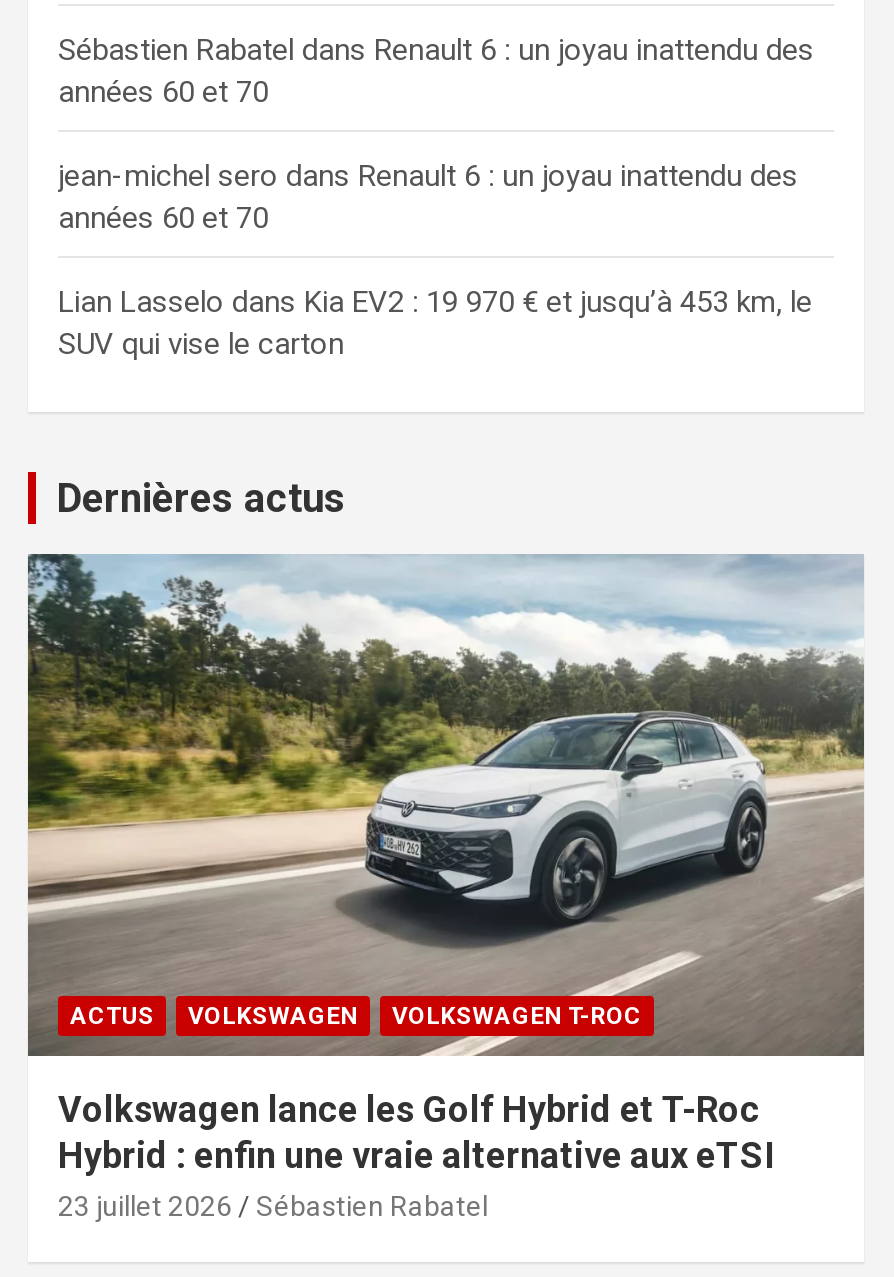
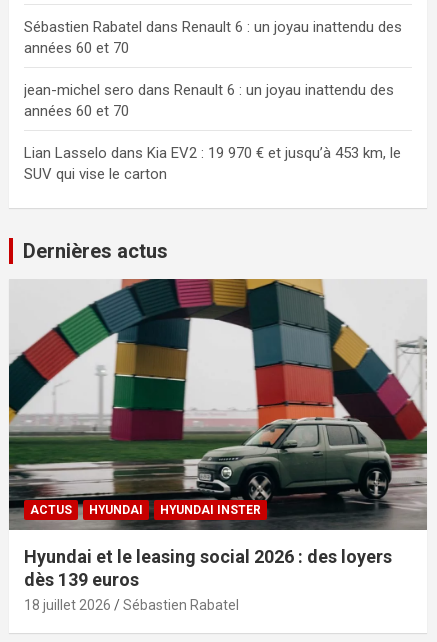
- [image]
- VOLKSWAGEN
- VOLKSWAGEN T-ROC
+ [image]
+ HYUNDAI
+ HYUNDAI INSTER

- Volkswagen lance les Golf Hybrid et T-Roc
- Hybrid : enfin une vraie alternative aux eTSI
- 23 juillet 2026
+ Hyundai et le leasing social 2026 : des loyers
+ dès 139 euros
+ 18 juillet 2026
